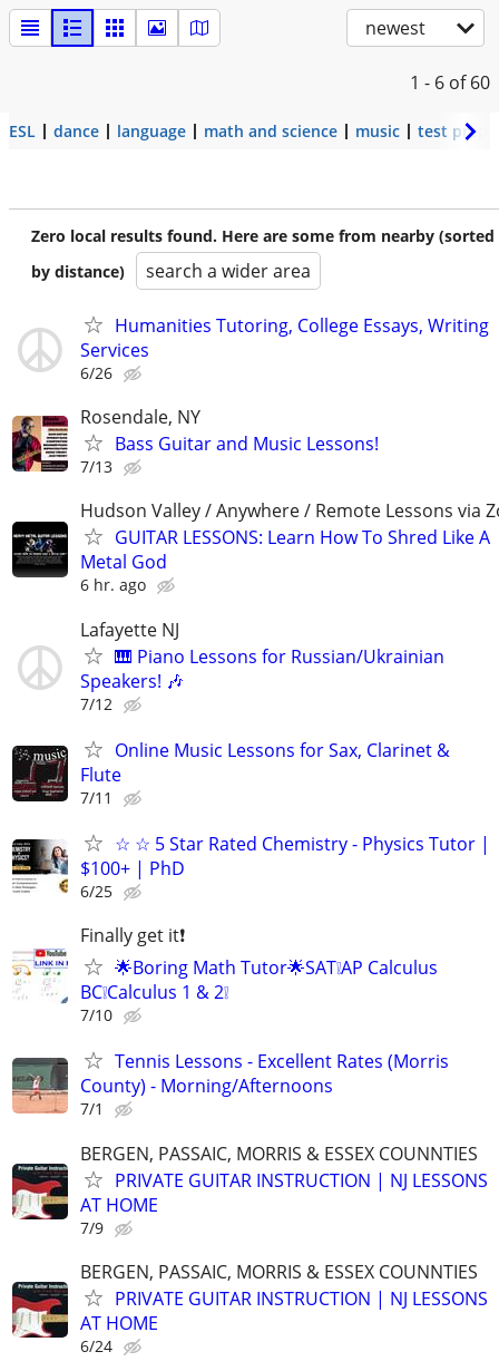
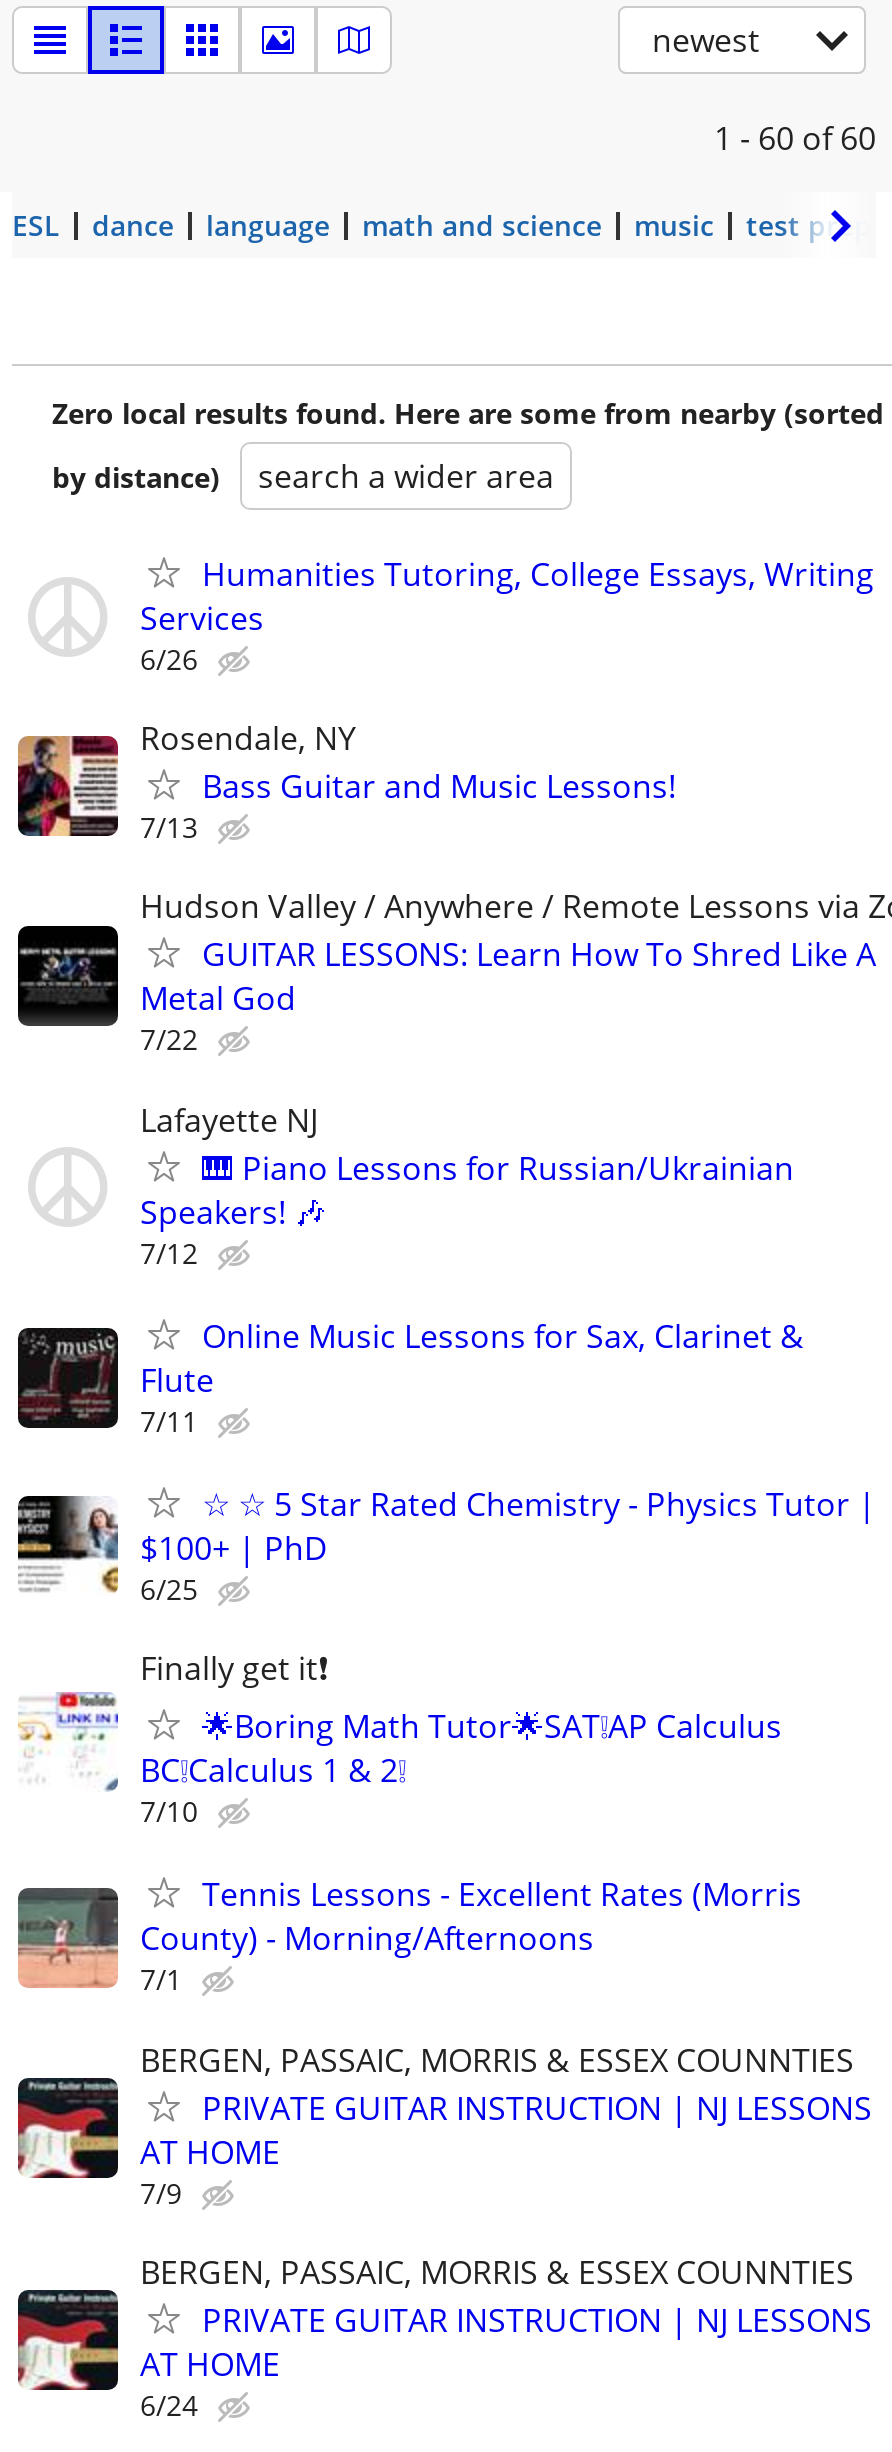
- 1 - 6 of 60
+ 1 - 60 of 60

- 6 hr. ago
+ 7/22
